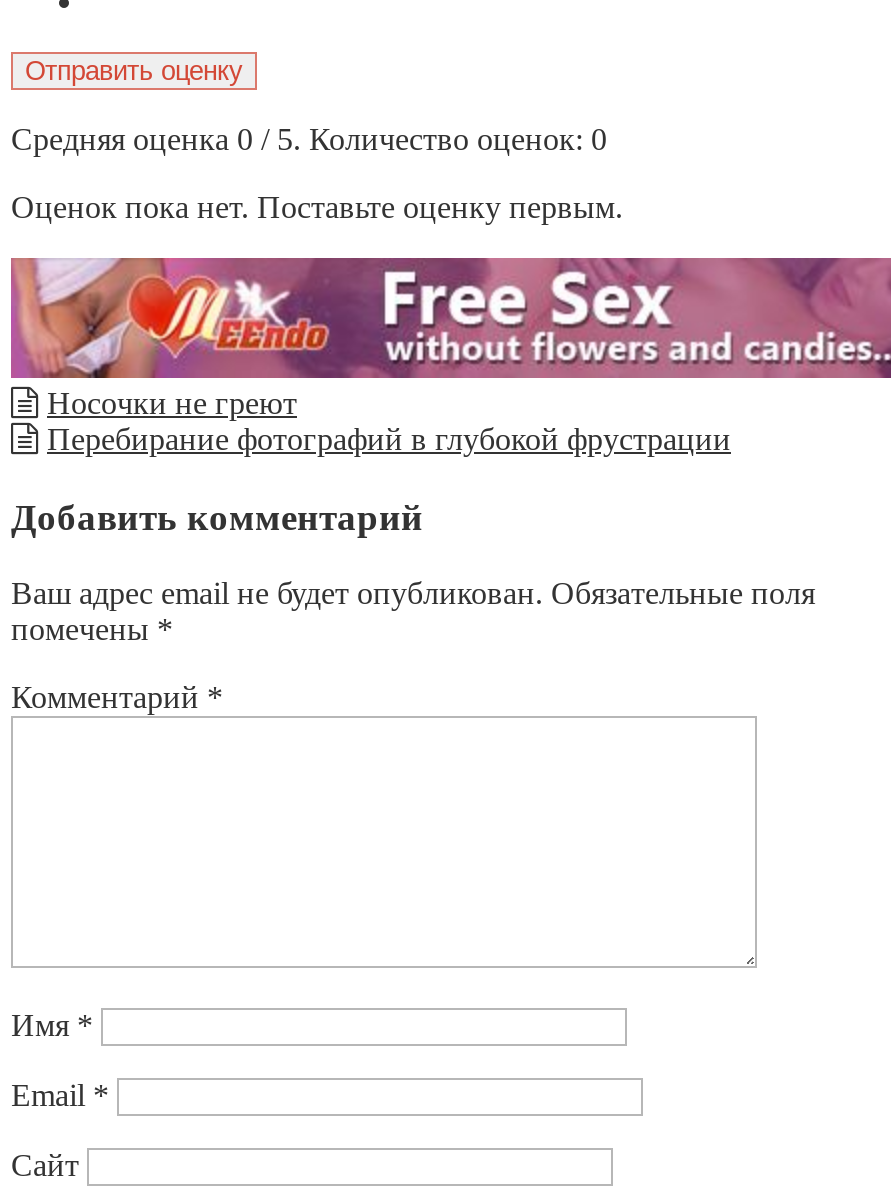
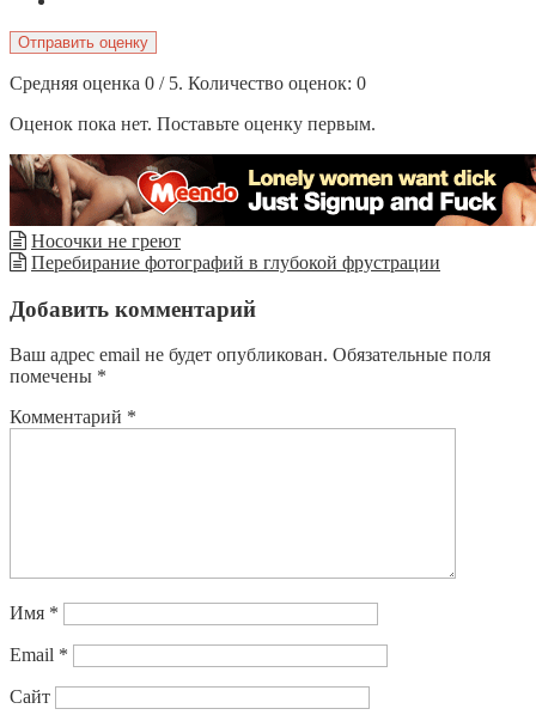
- [image]
+ [image]
